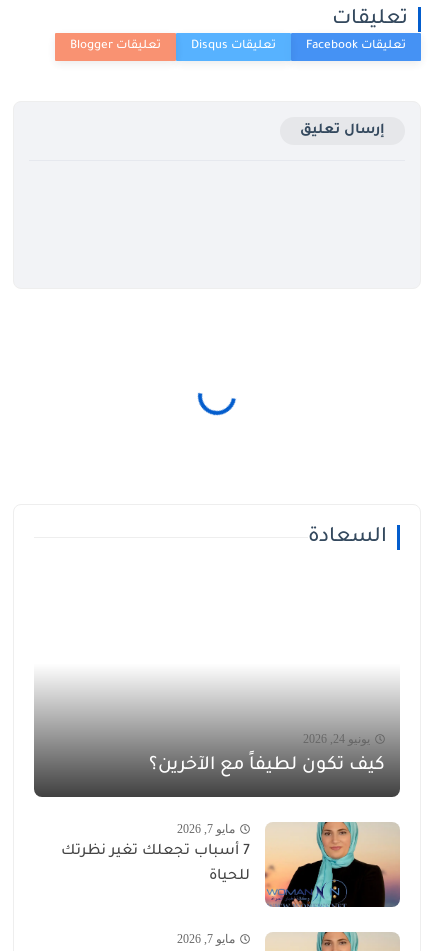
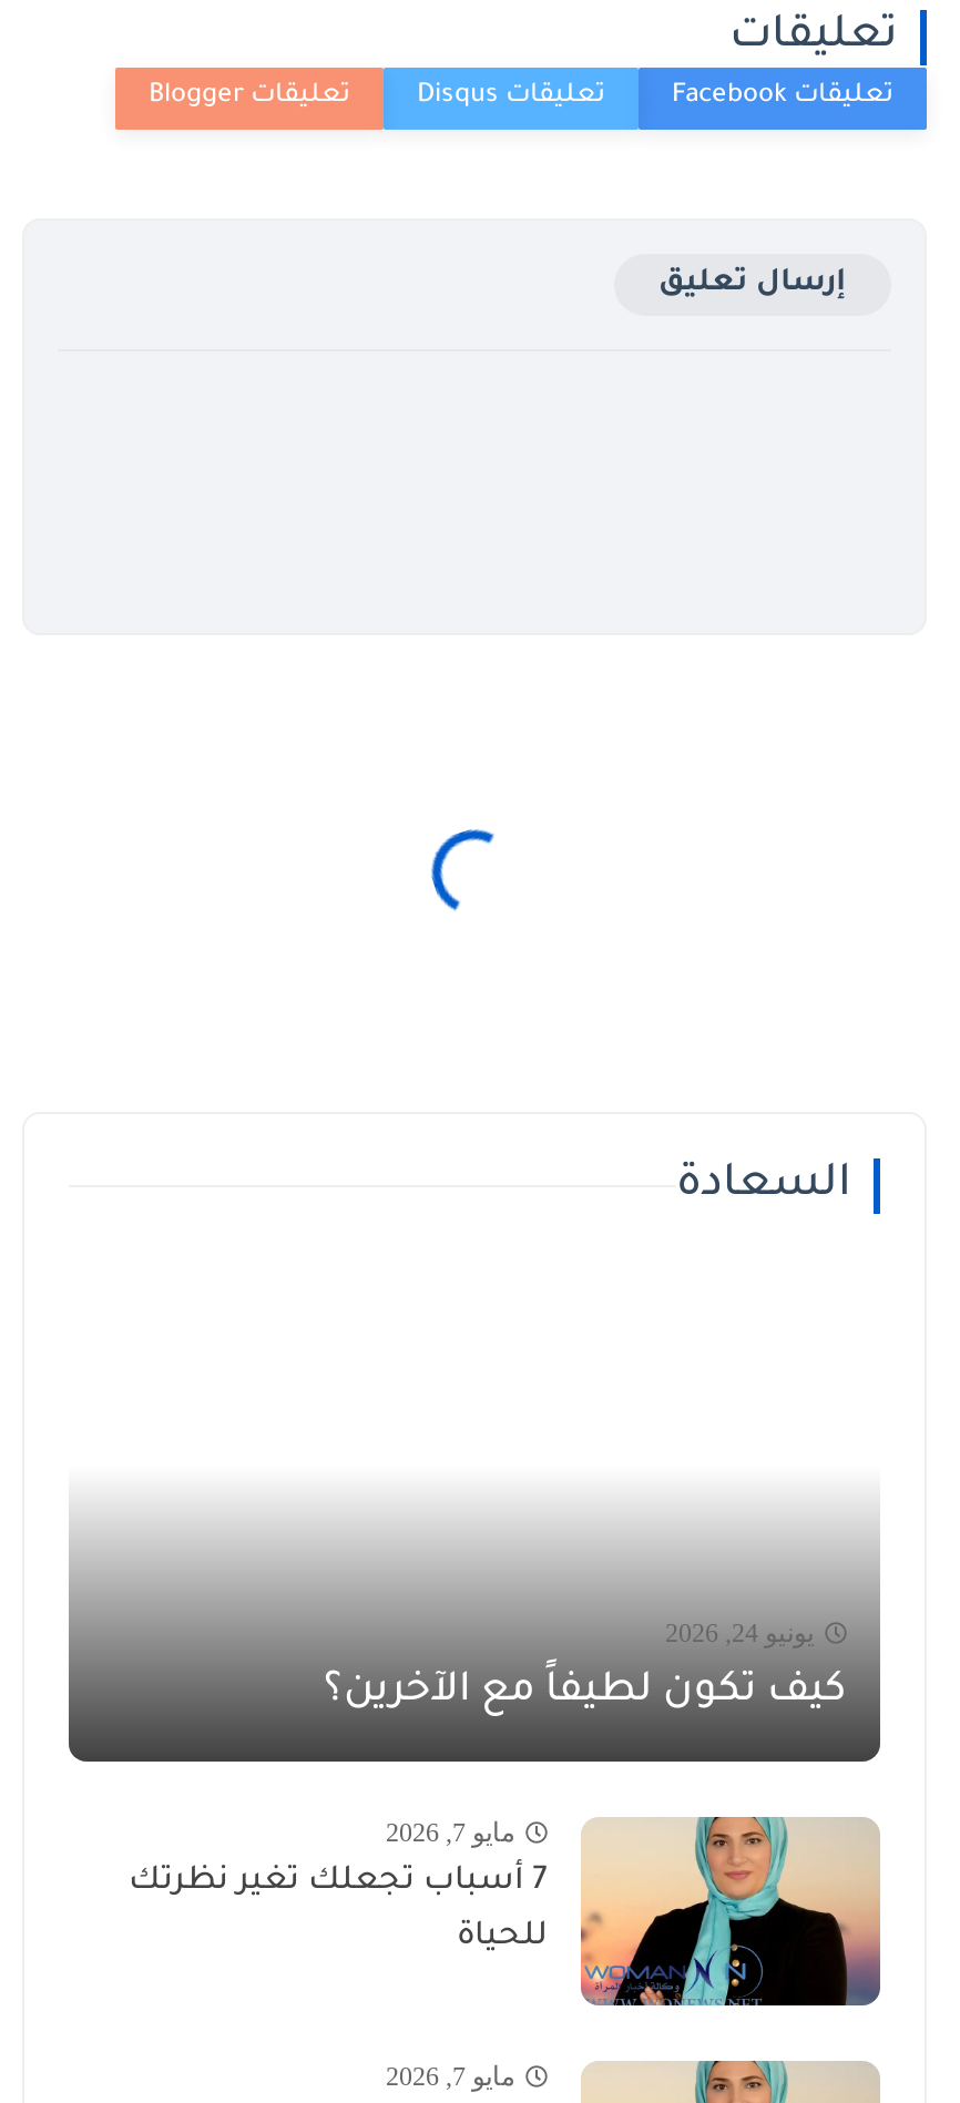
- [image]
+ [image]
